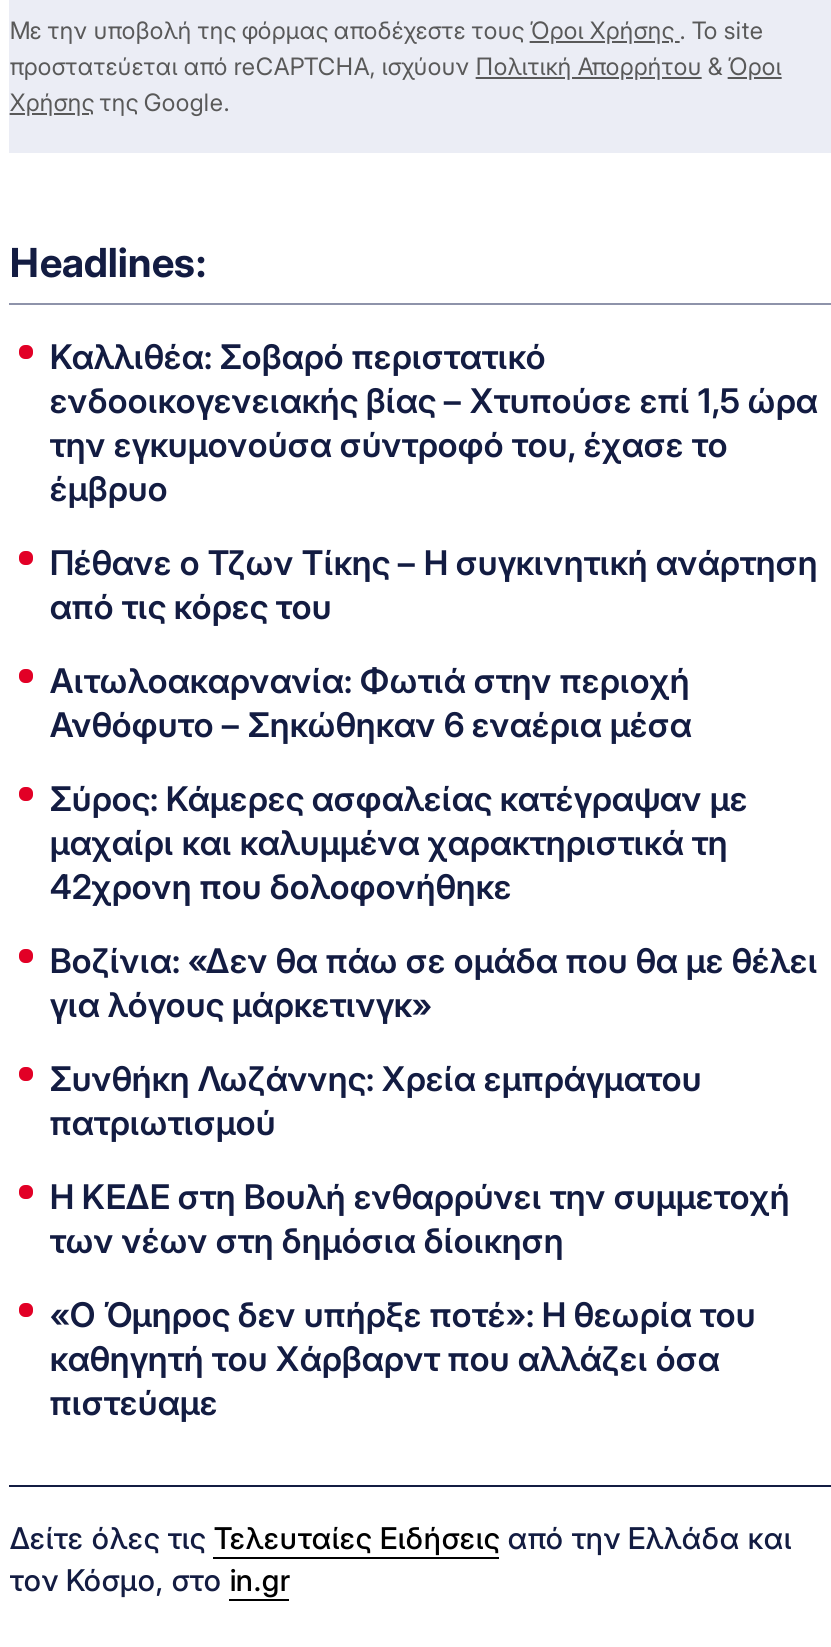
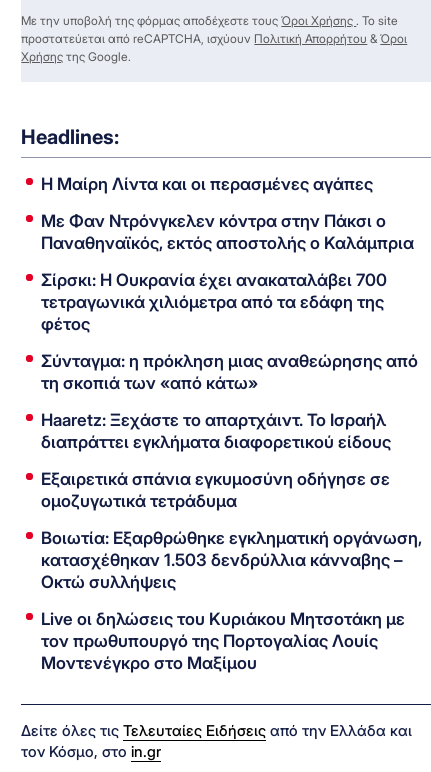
- Καλλιθέα: Σοβαρό περιστατικό
- ενδοοικογενειακής βίας – Χτυπούσε επί 1,5 ώρα
- την εγκυμονούσα σύντροφό του, έχασε το
- έμβρυο
+ Η Μαίρη Λίντα και οι περασμένες αγάπες

- Πέθανε ο Τζων Τίκης – Η συγκινητική ανάρτηση
- από τις κόρες του
+ Με Φαν Ντρόνγκελεν κόντρα στην Πάκσι ο
+ Παναθηναϊκός, εκτός αποστολής ο Καλάμπρια

- Αιτωλοακαρνανία: Φωτιά στην περιοχή
- Ανθόφυτο – Σηκώθηκαν 6 εναέρια μέσα
+ Σίρσκι: Η Ουκρανία έχει ανακαταλάβει 700
+ τετραγωνικά χιλιόμετρα από τα εδάφη της
+ φέτος

- Σύρος: Κάμερες ασφαλείας κατέγραψαν με
- μαχαίρι και καλυμμένα χαρακτηριστικά τη
- 42χρονη που δολοφονήθηκε
+ Σύνταγμα: η πρόκληση μιας αναθεώρησης από
+ τη σκοπιά των «από κάτω»

- Βοζίνια: «Δεν θα πάω σε ομάδα που θα με θέλει
- για λόγους μάρκετινγκ»
+ Haaretz: Ξεχάστε το απαρτχάιντ. Το Ισραήλ
+ διαπράττει εγκλήματα διαφορετικού είδους

- Συνθήκη Λωζάννης: Χρεία εμπράγματου
- πατριωτισμού
+ Εξαιρετικά σπάνια εγκυμοσύνη οδήγησε σε
+ ομοζυγωτικά τετράδυμα

- Η ΚΕΔΕ στη Βουλή ενθαρρύνει την συμμετοχή
- των νέων στη δημόσια δίοικηση
+ Βοιωτία: Εξαρθρώθηκε εγκληματική οργάνωση,
+ κατασχέθηκαν 1.503 δενδρύλλια κάνναβης –
+ Οκτώ συλλήψεις

- «Ο Όμηρος δεν υπήρξε ποτέ»: Η θεωρία του
- καθηγητή του Χάρβαρντ που αλλάζει όσα
- πιστεύαμε
+ Live οι δηλώσεις του Κυριάκου Μητσοτάκη με
+ τον πρωθυπουργό της Πορτογαλίας Λουίς
+ Μοντενέγκρο στο Μαξίμου
